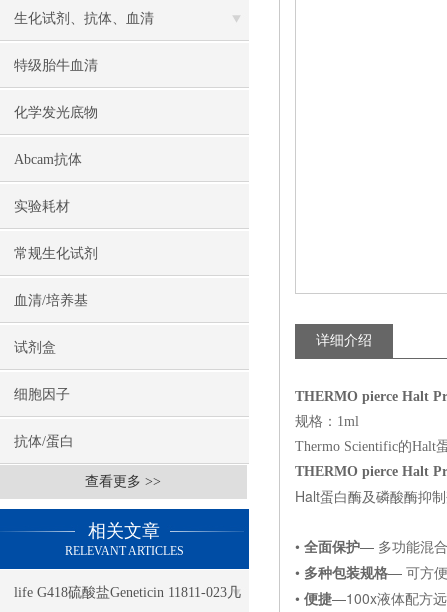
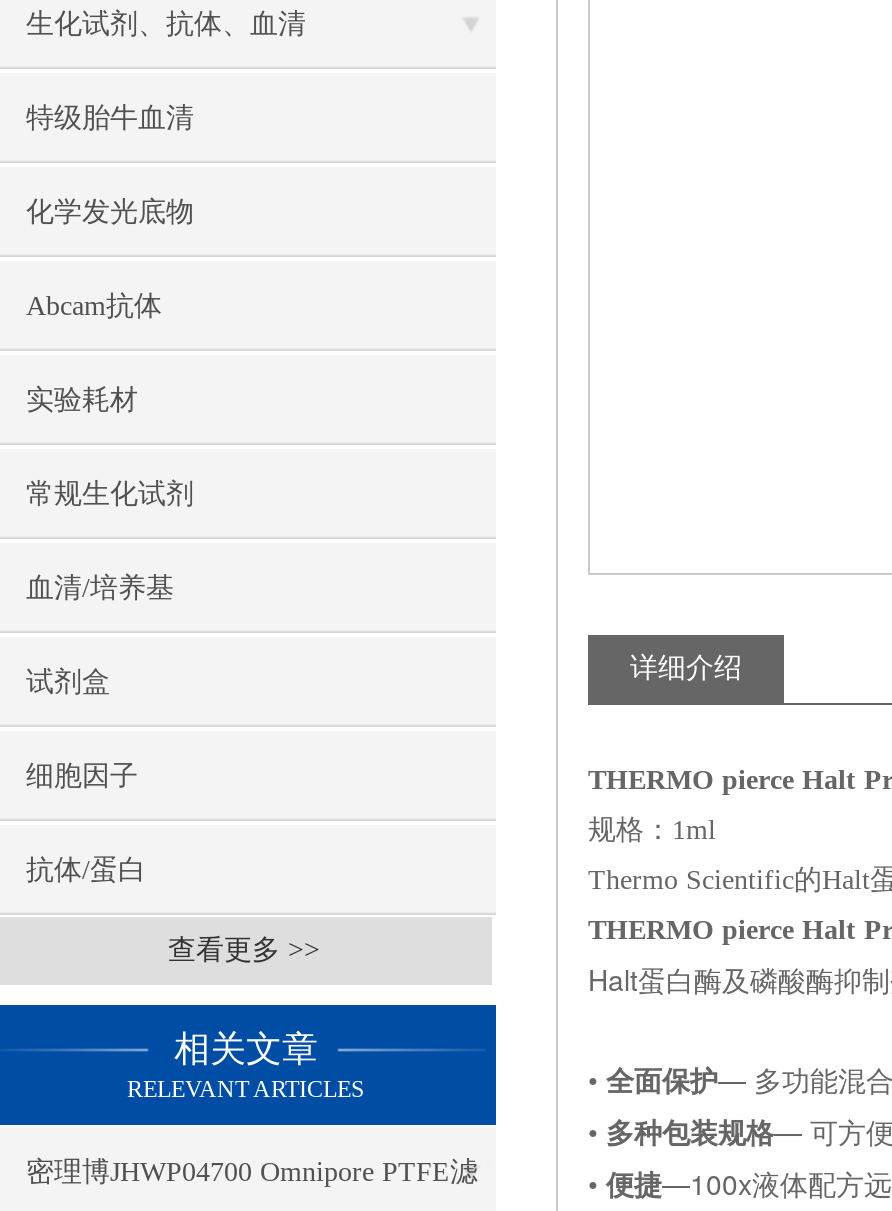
- life G418硫酸盐Geneticin 11811-023几
+ 密理博JHWP04700 Omnipore PTFE滤
